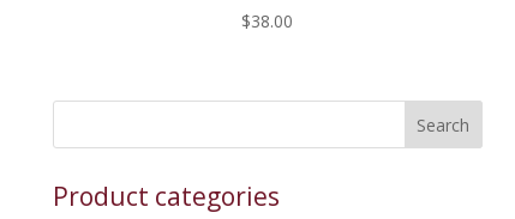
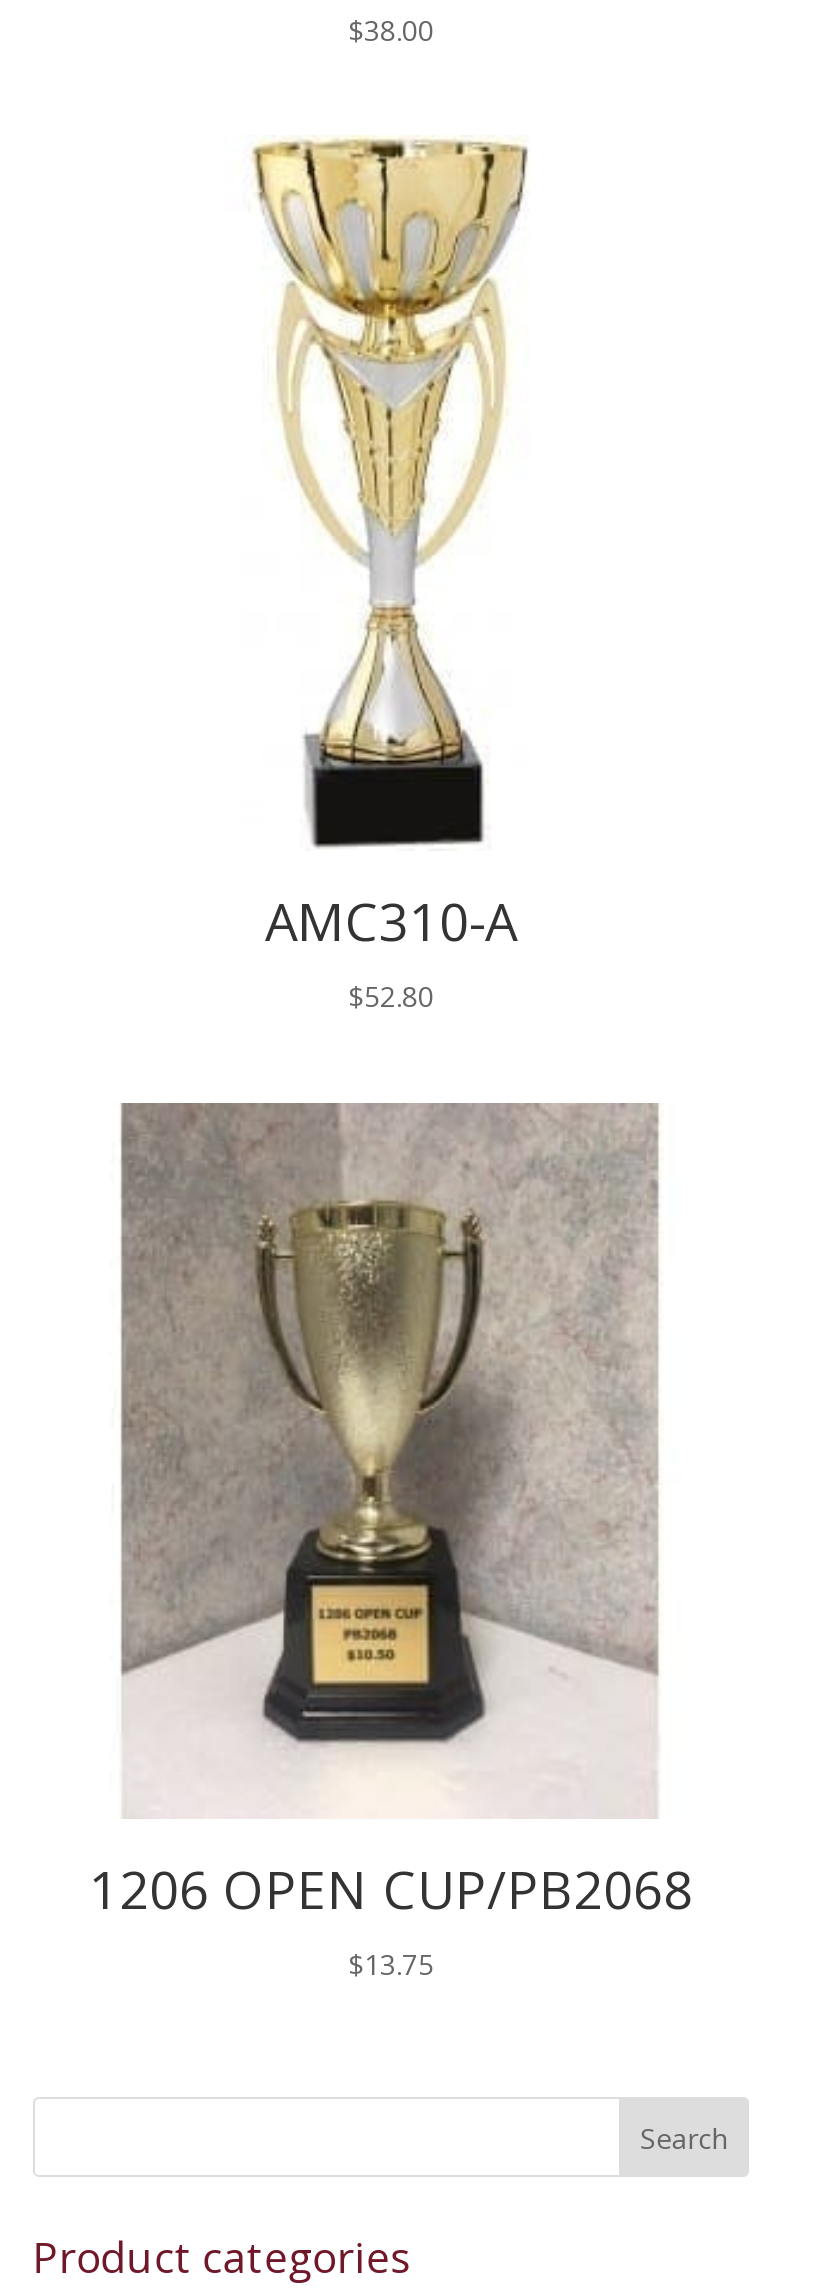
+ [image]
+ 1206 OPEN CUP/PB2068
+ $13.75

+ [image]
+ AMC310-A
+ $52.80
